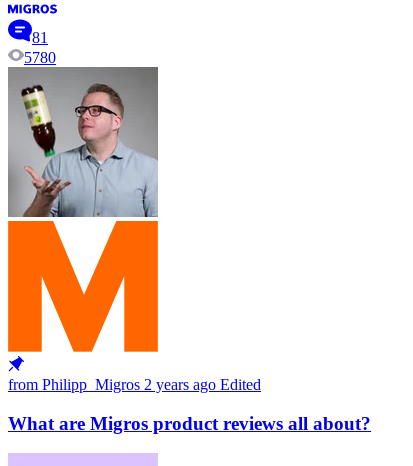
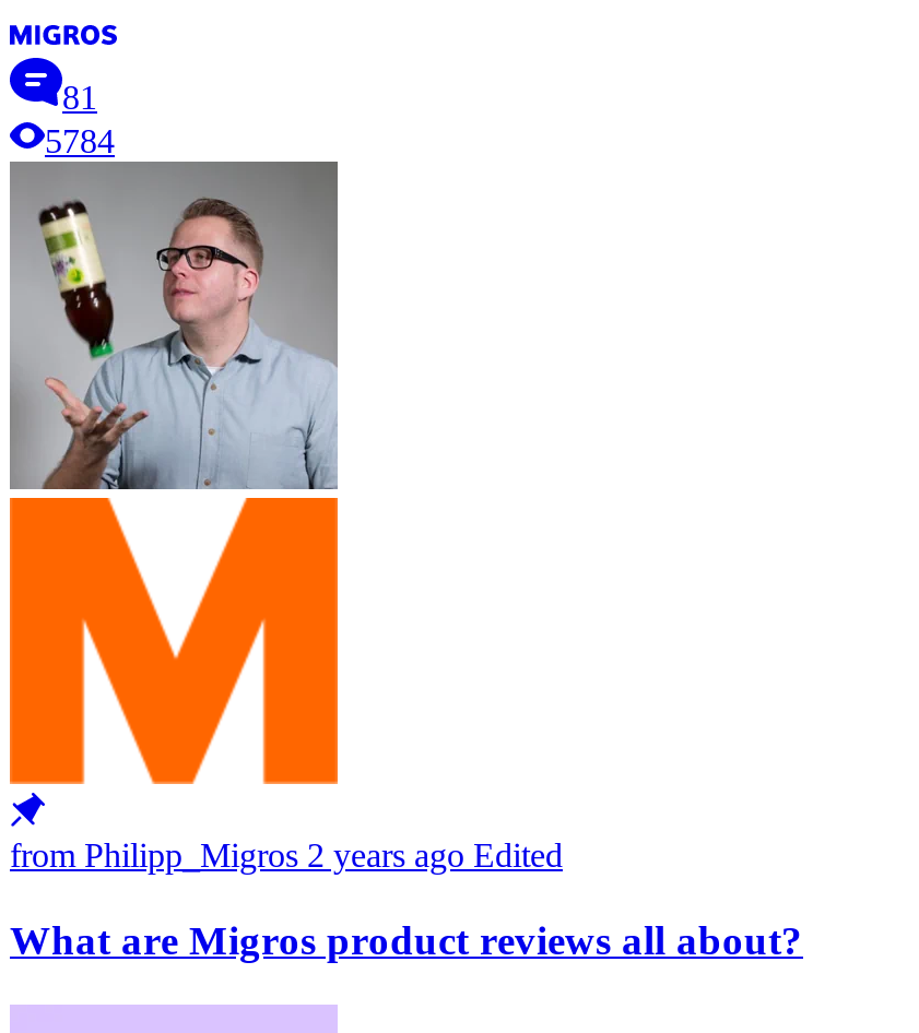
- 5780
+ 5784
